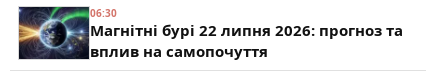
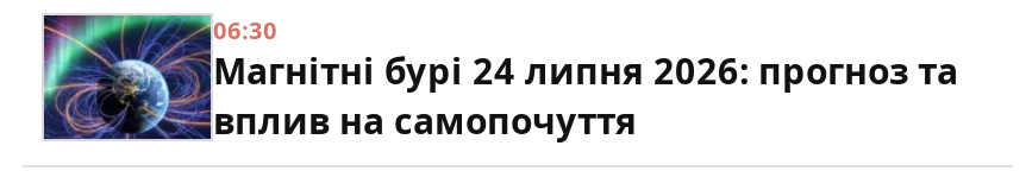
- [image]
- Магнітні бурі 22 липня 2026: прогноз та
+ [image]
+ Магнітні бурі 24 липня 2026: прогноз та
